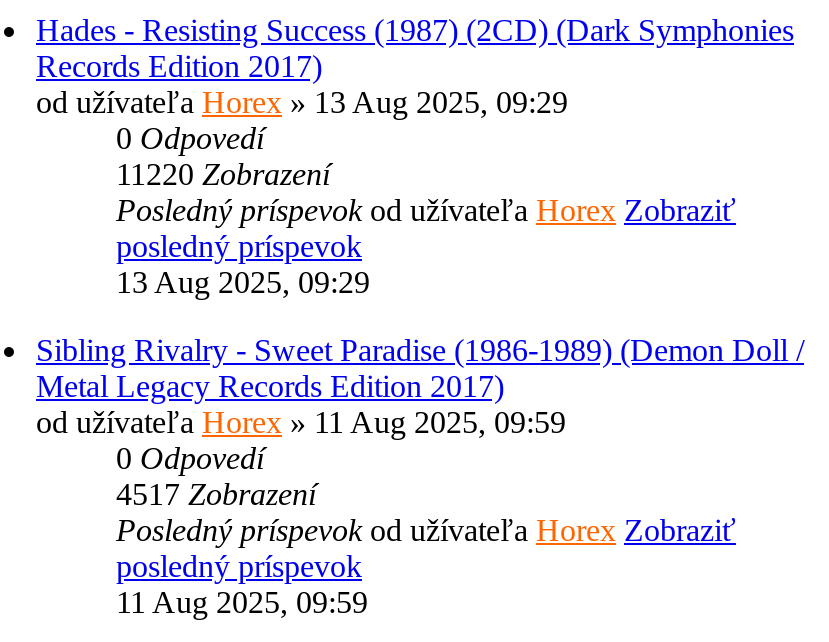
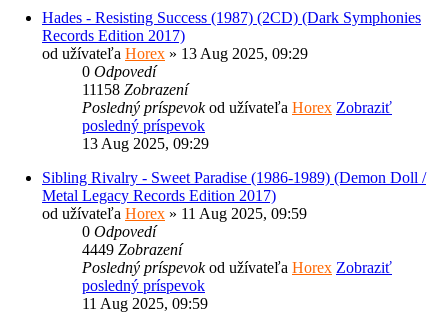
- 11220 Zobrazení
+ 11158 Zobrazení

- 4517Zobrazení
+ 4449Zobrazení
